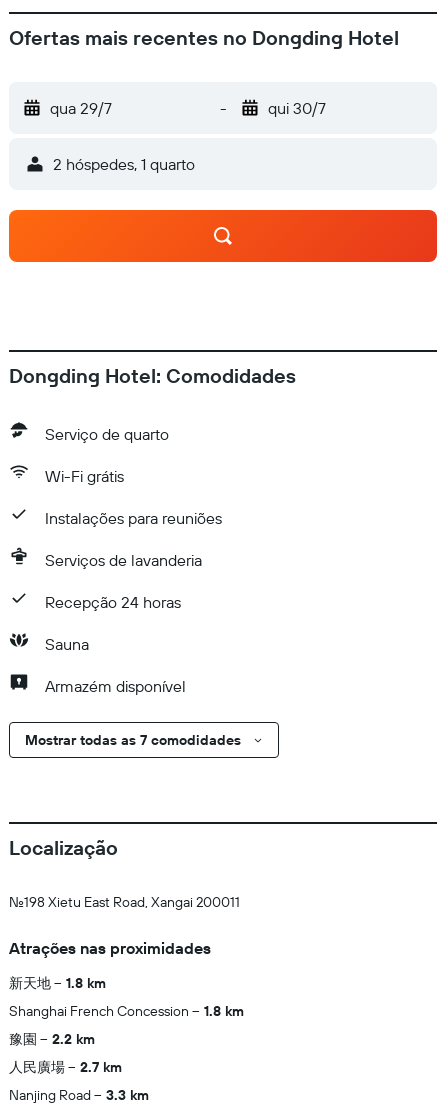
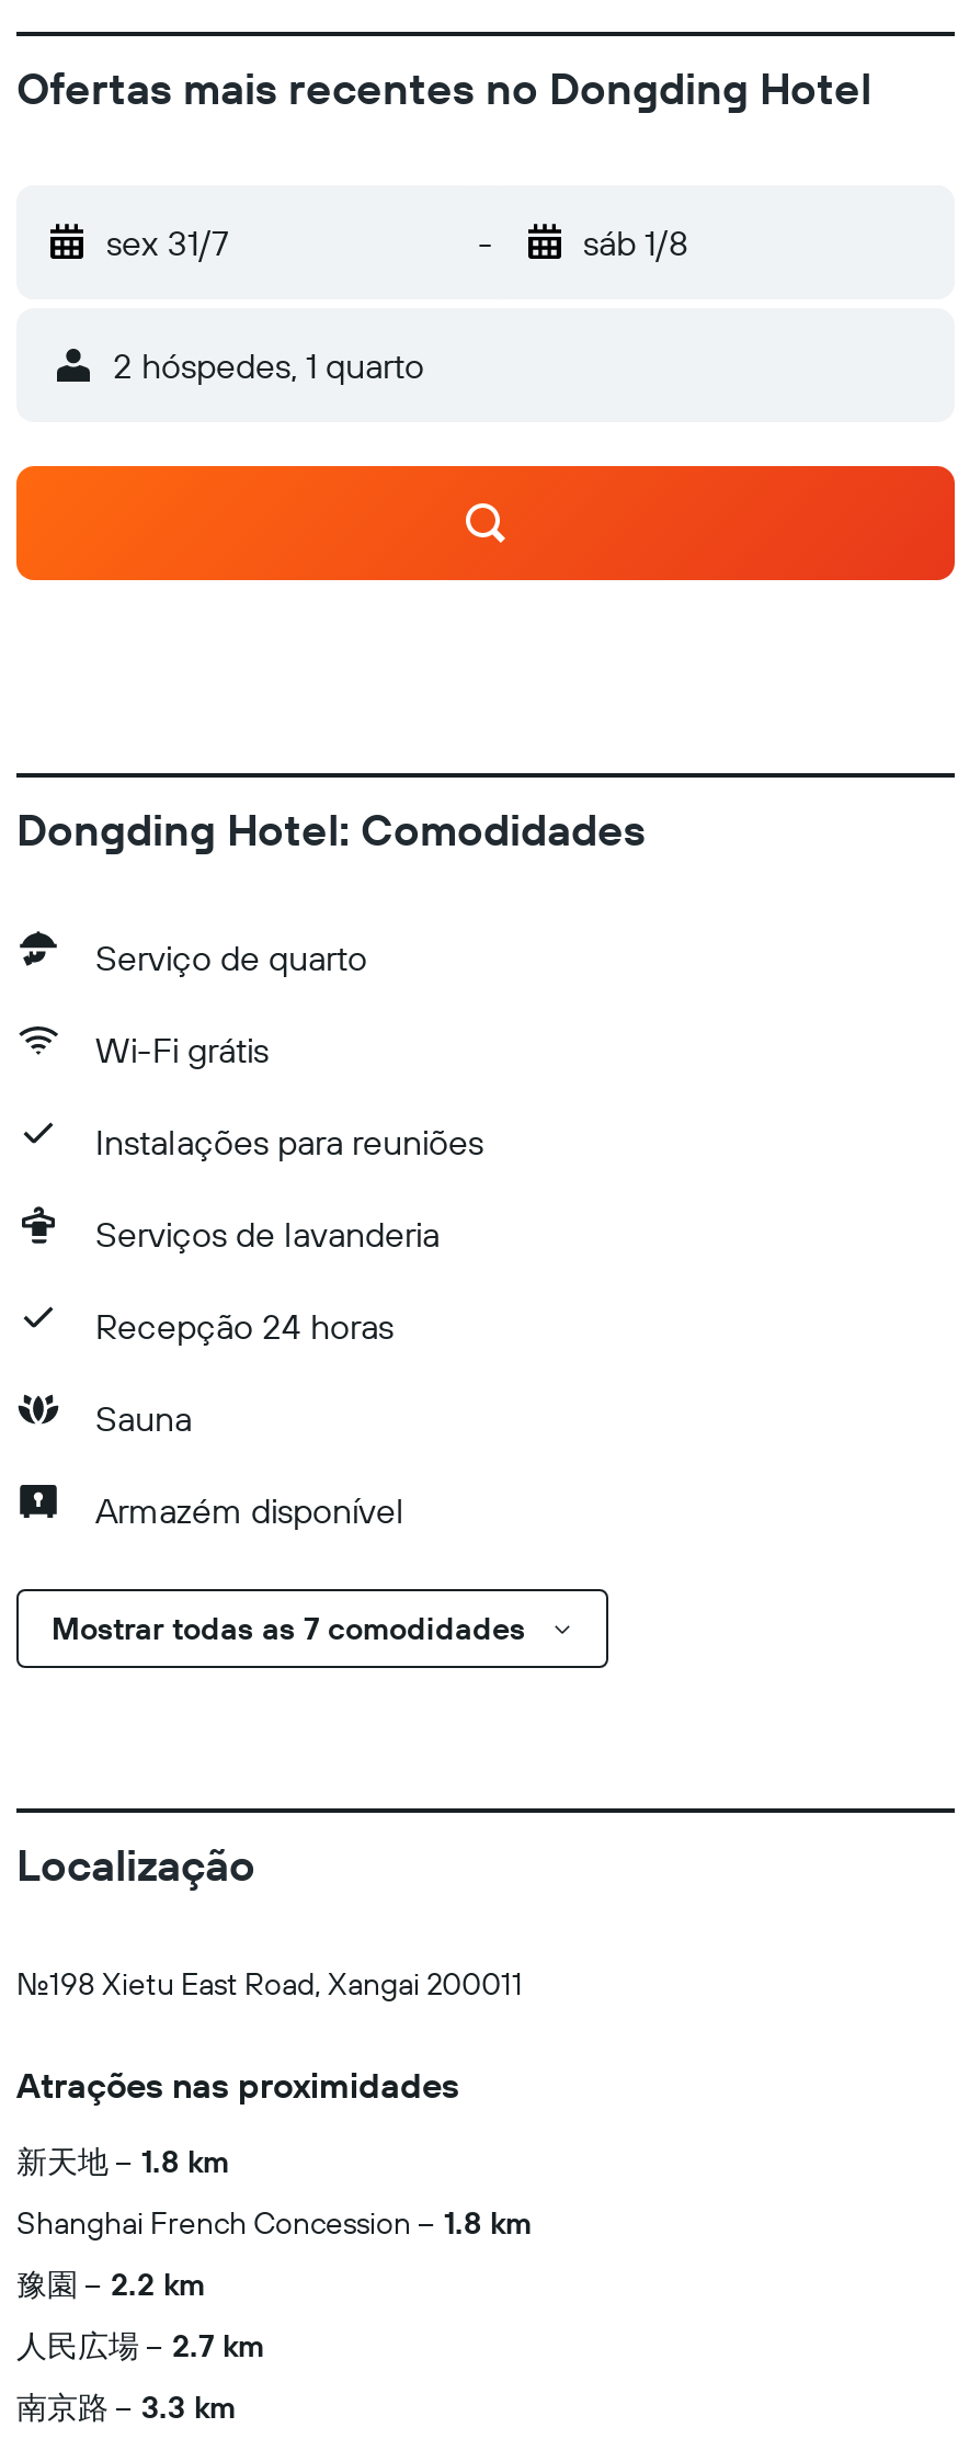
- qua 29/7
+ sex 31/7

- qui 30/7
+ sáb 1/8

- 人民廣場
+ 人民広場

- Nanjing Road
+ 南京路
